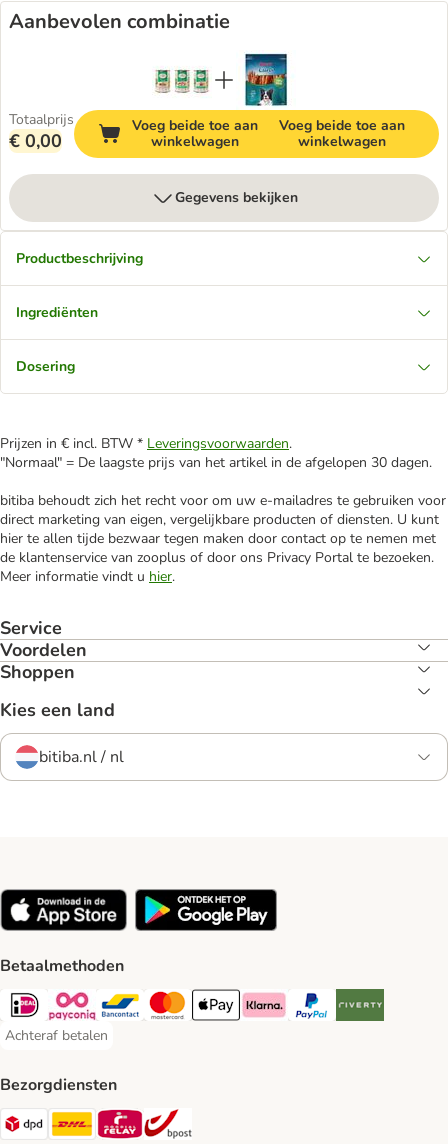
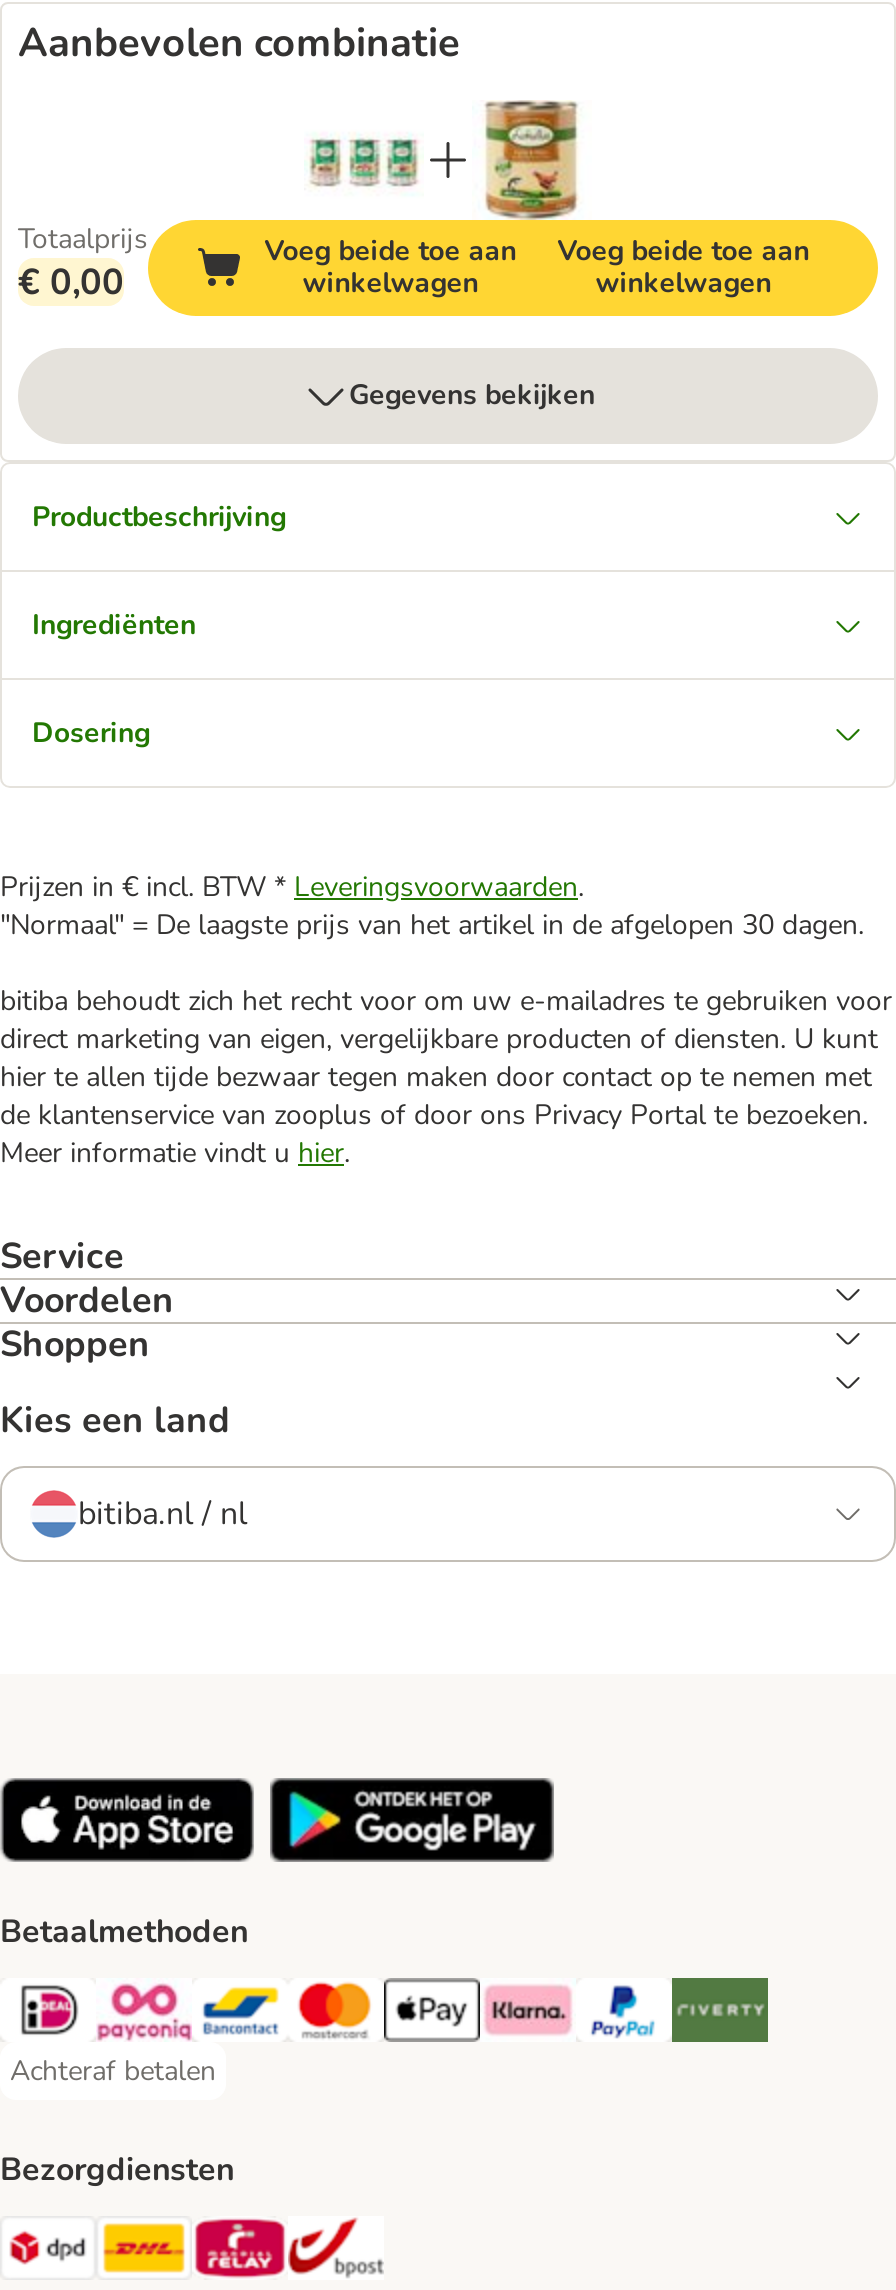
- [image]
+ [image]
